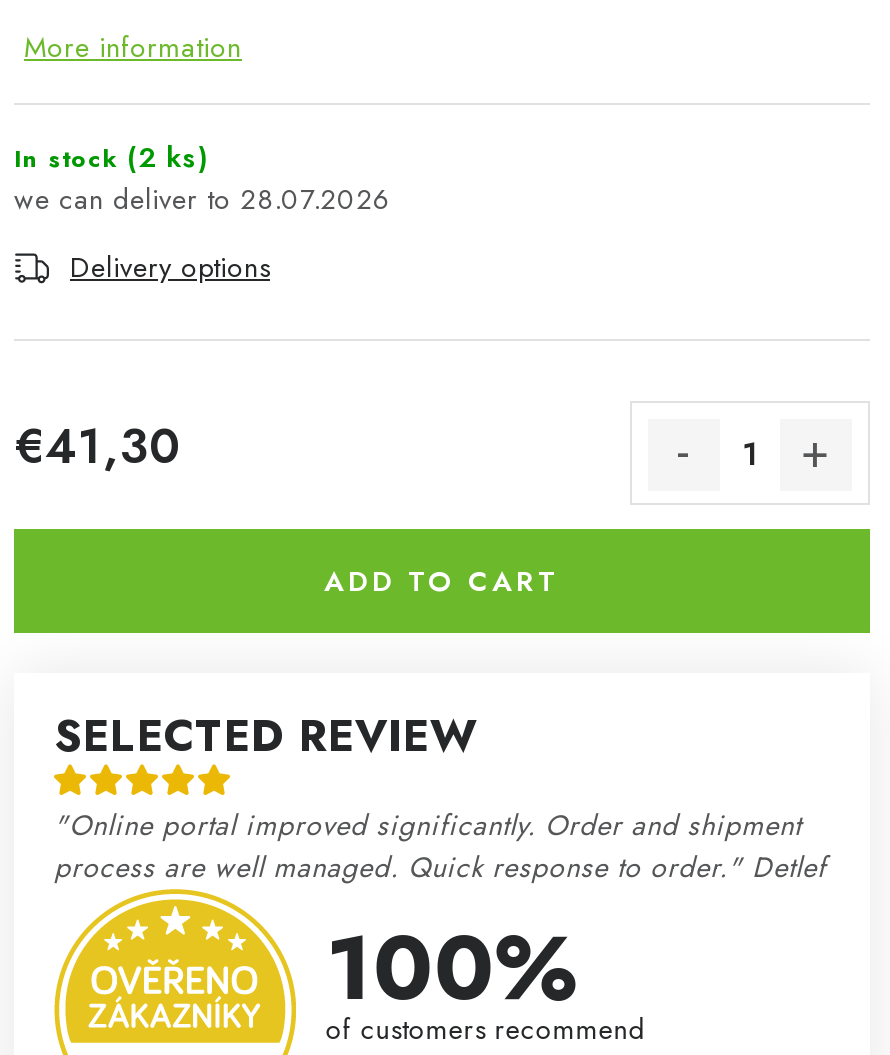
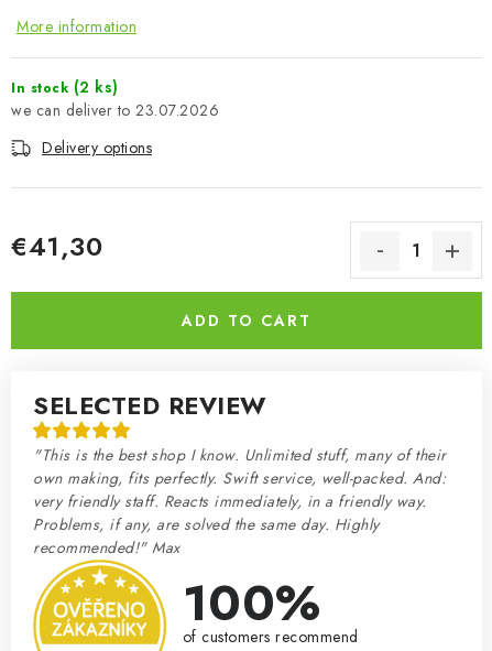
- 28.07.2026
+ 23.07.2026

- "Online portal improved significantly. Order and shipment
- process are well managed. Quick response to order." Detlef
+ "This is the best shop I know. Unlimited stuff, many of their
+ own making, fits perfectly. Swift service, well-packed. And:
+ very friendly staff. Reacts immediately, in a friendly way.
+ Problems, if any, are solved the same day. Highly
+ recommended!" Max
